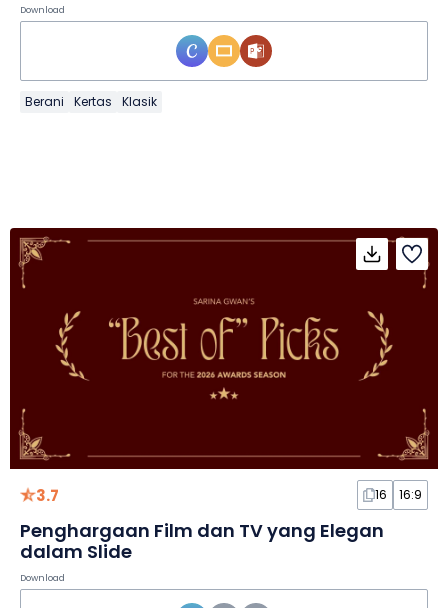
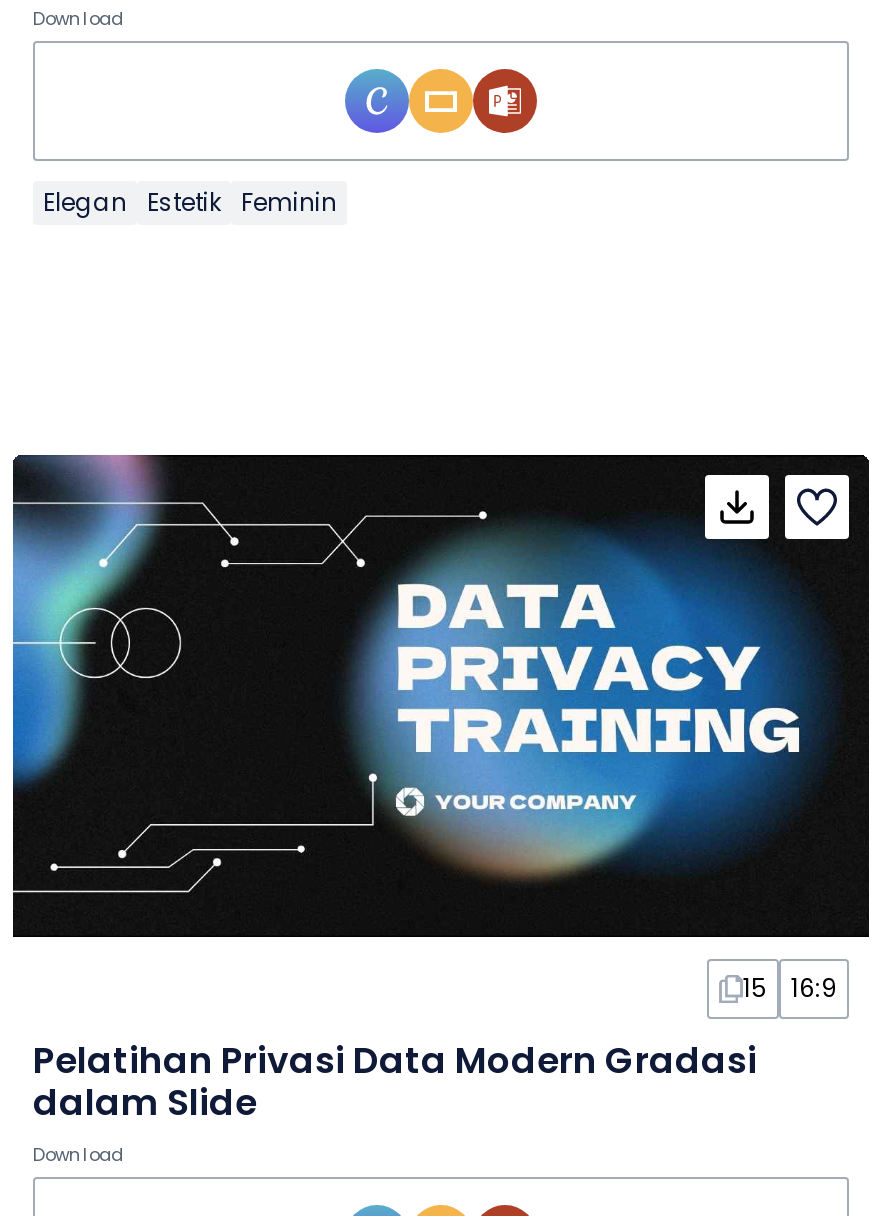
- Berani Kertas Klasik
+ Elegan Estetik Feminin

- [image]
- 3.7
- 16
+ [image]
+ 15

- Penghargaan Film dan TV yang Elegan
+ Pelatihan Privasi Data Modern Gradasi
